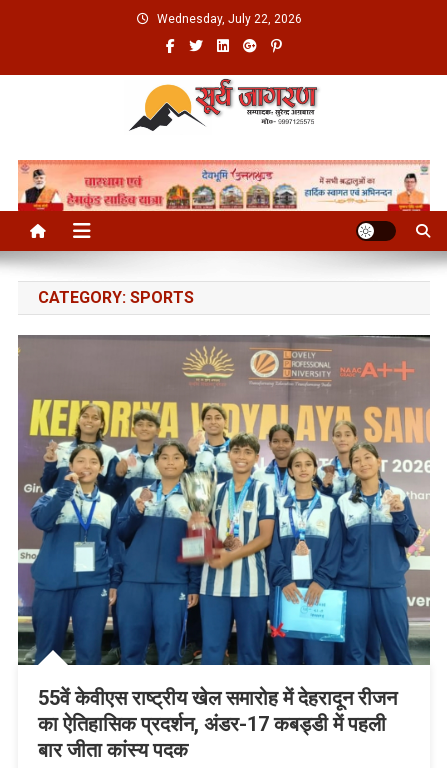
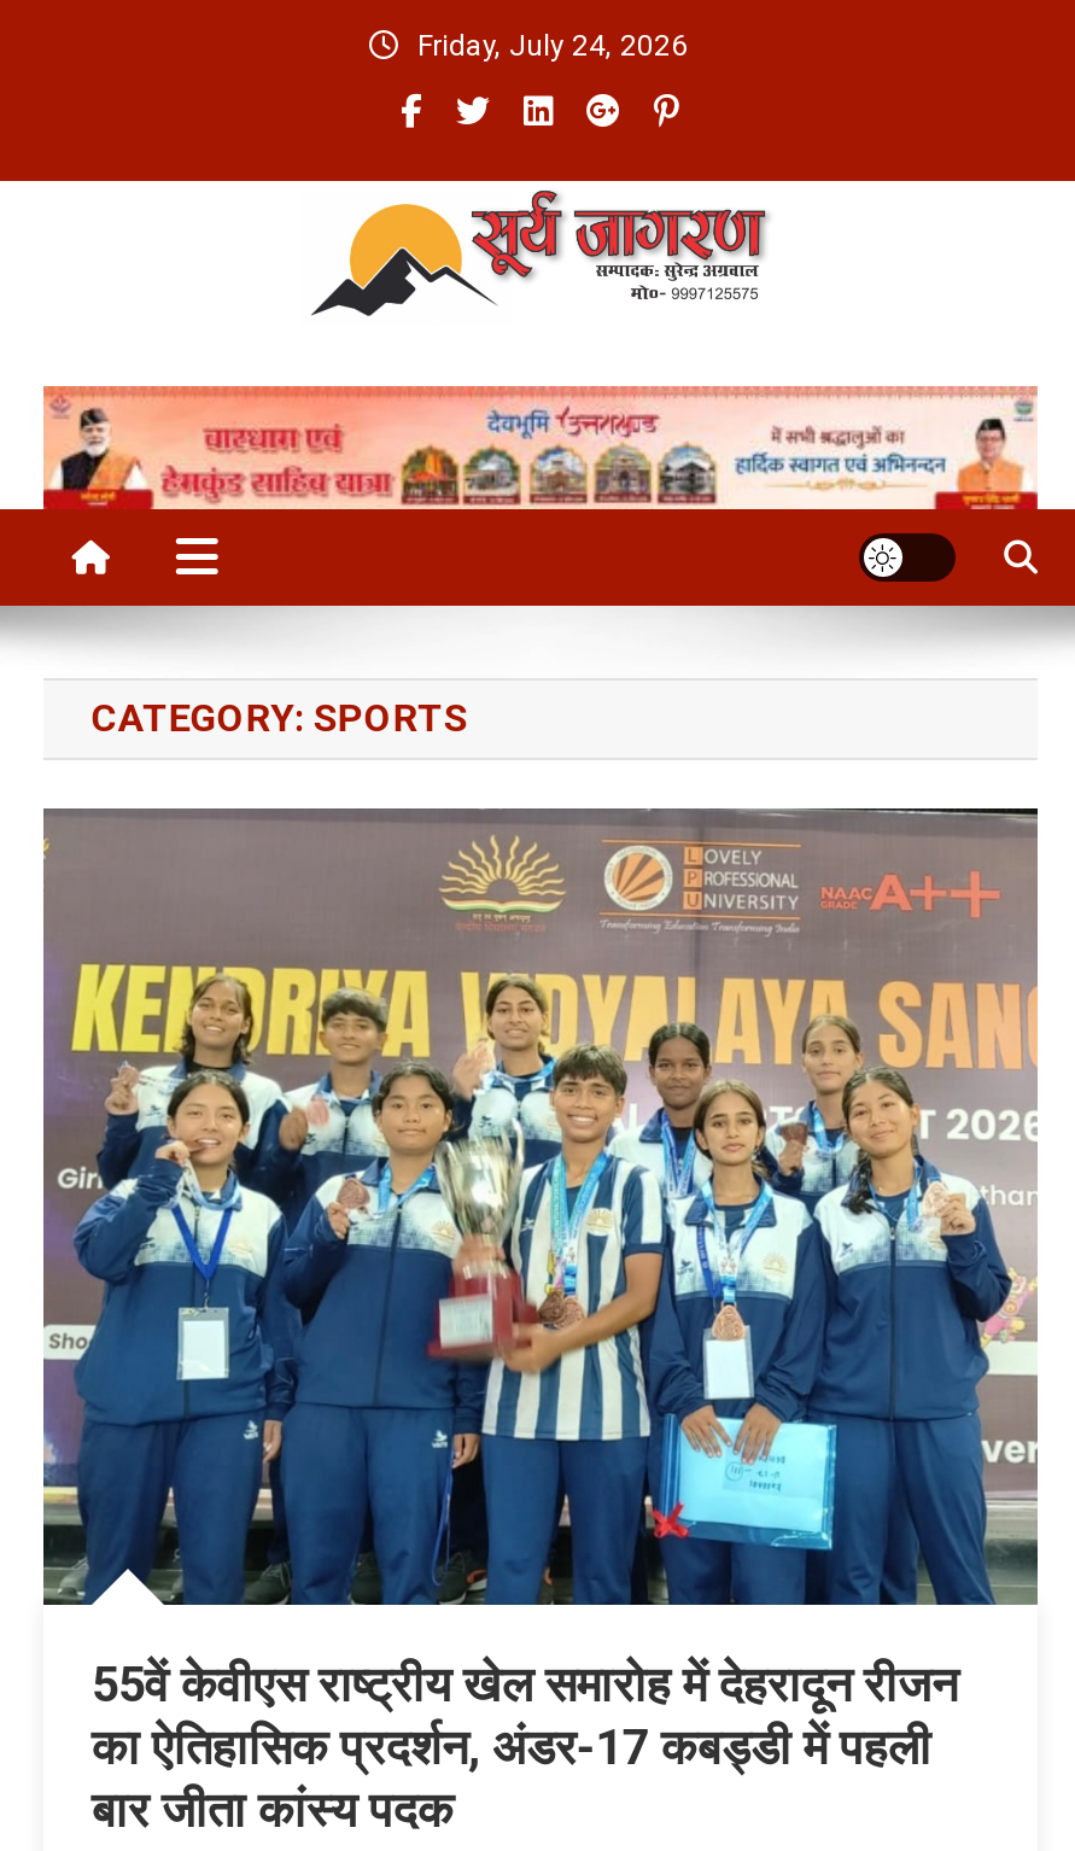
- Wednesday, July 22, 2026
+ Friday, July 24, 2026
